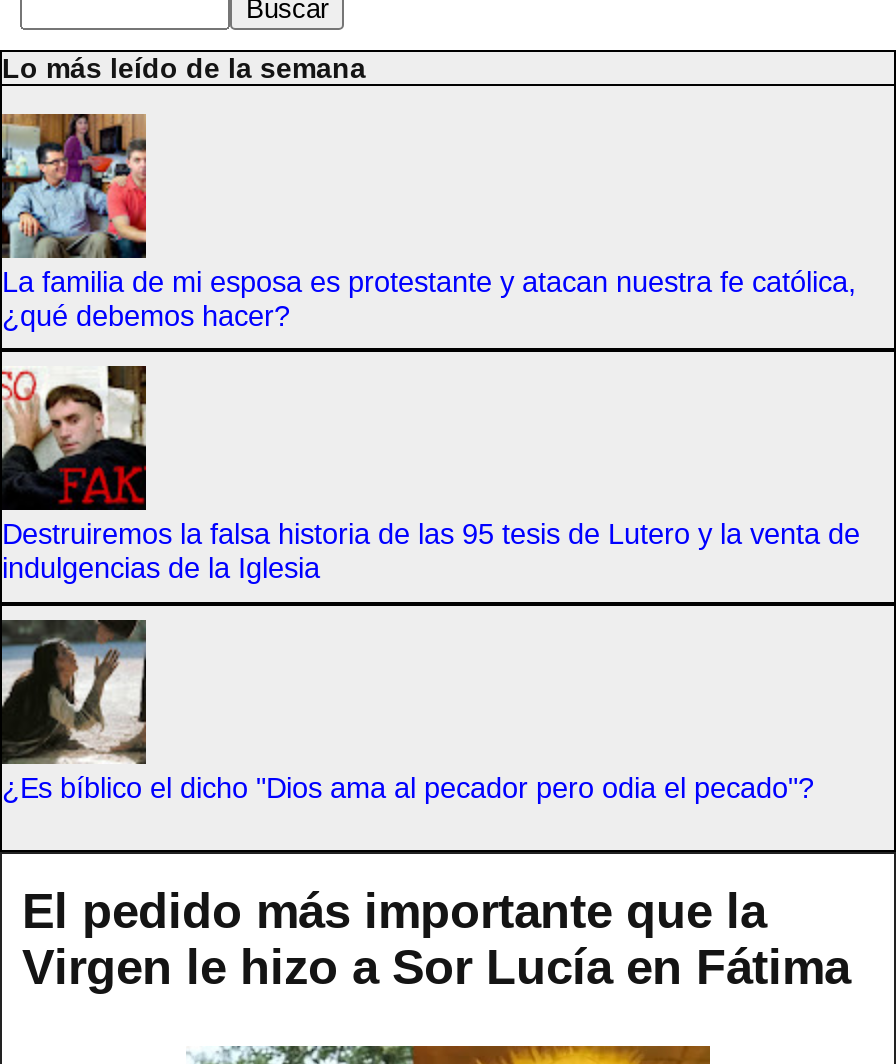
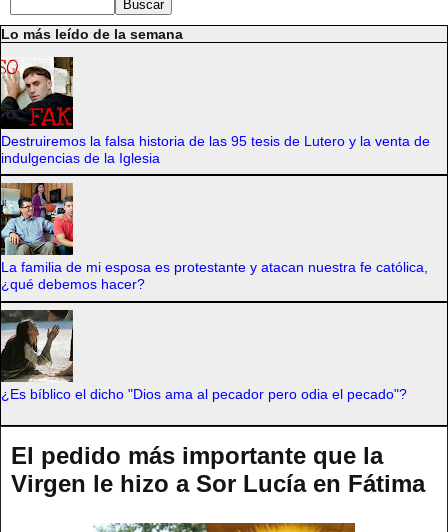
moved down: [image] | La familia de mi esposa es protestante y atacan nuestra fe católica, | ¿qué debemos hacer?

moved up: [image] | Destruiremos la falsa historia de las 95 tesis de Lutero y la venta de | indulgencias de la Iglesia
